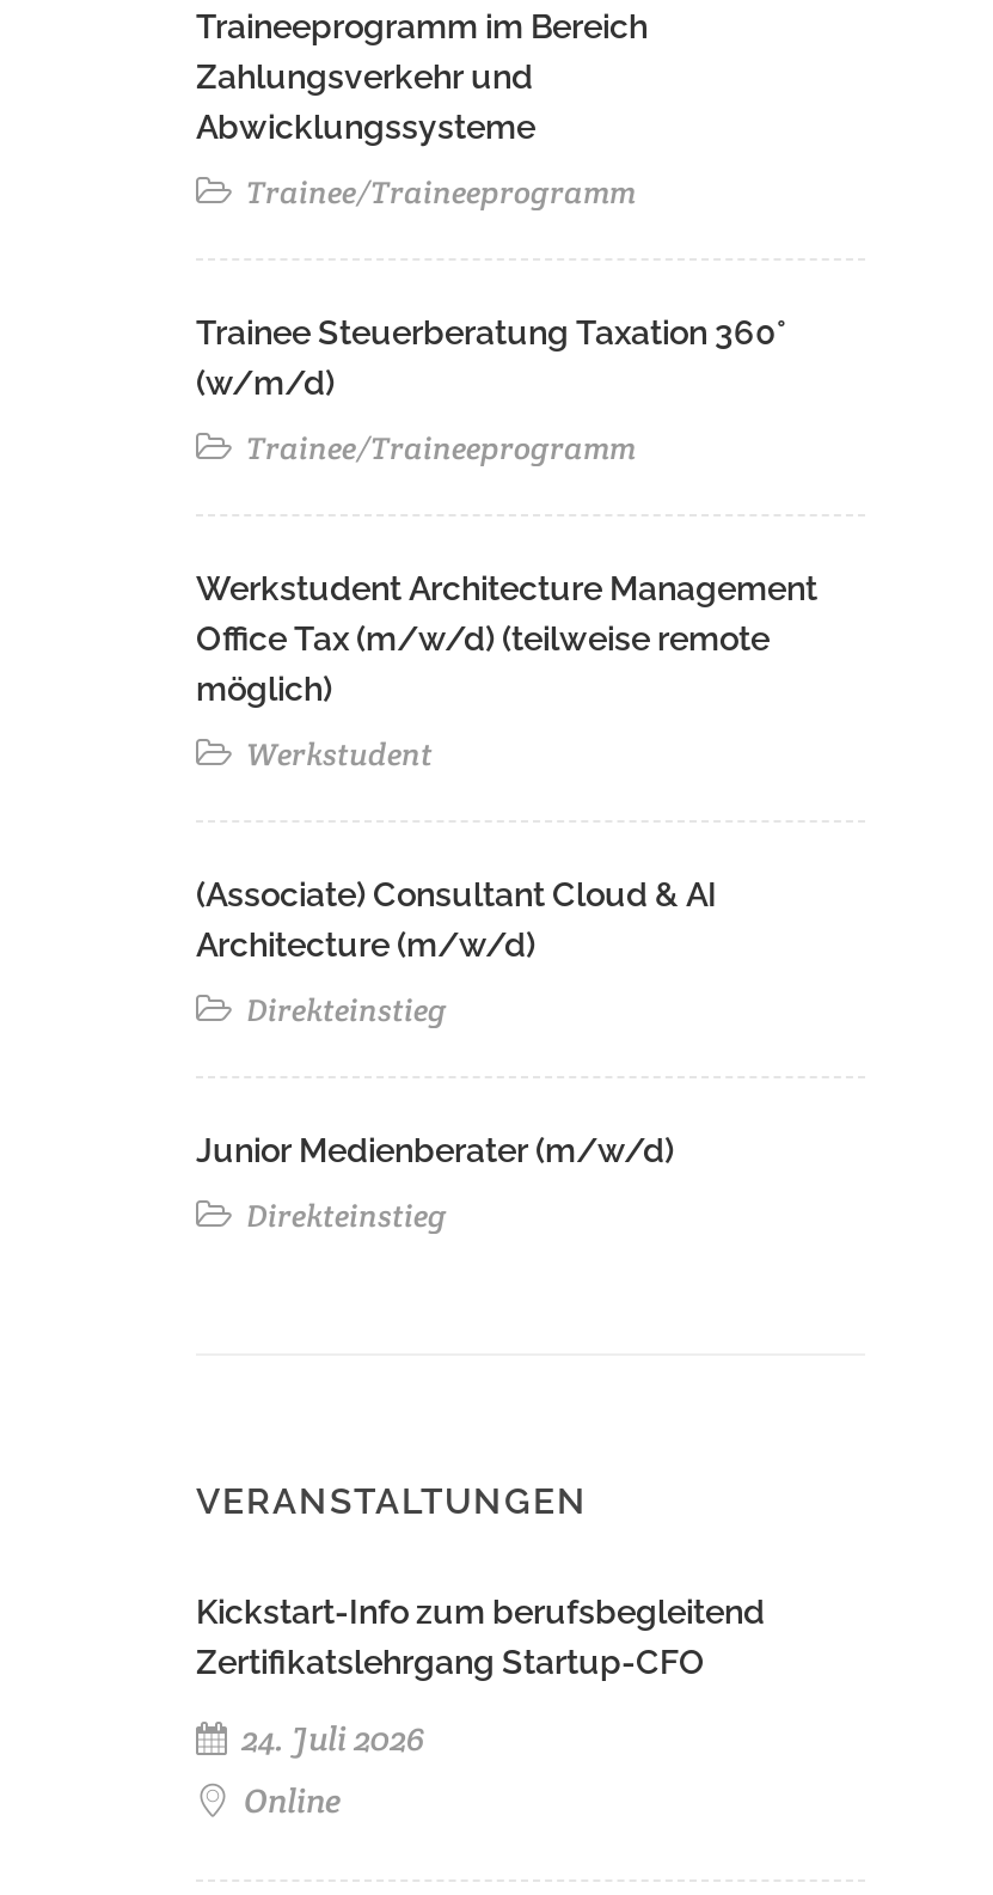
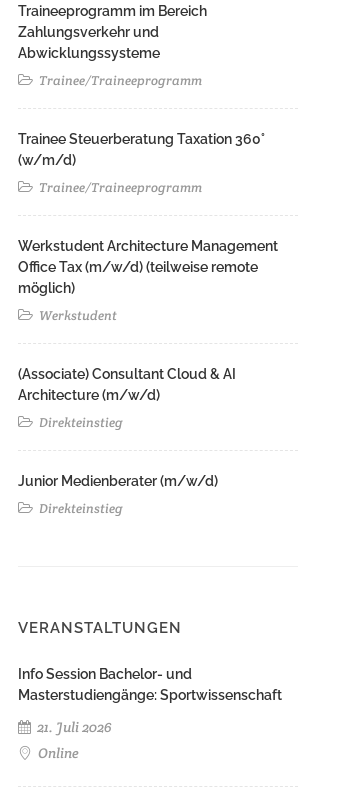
- Kickstart-Info zum berufsbegleitend
- Zertifikatslehrgang Startup-CFO
+ Info Session Bachelor- und
+ Masterstudiengänge: Sportwissenschaft

- 24. Juli 2026
+ 21. Juli 2026
